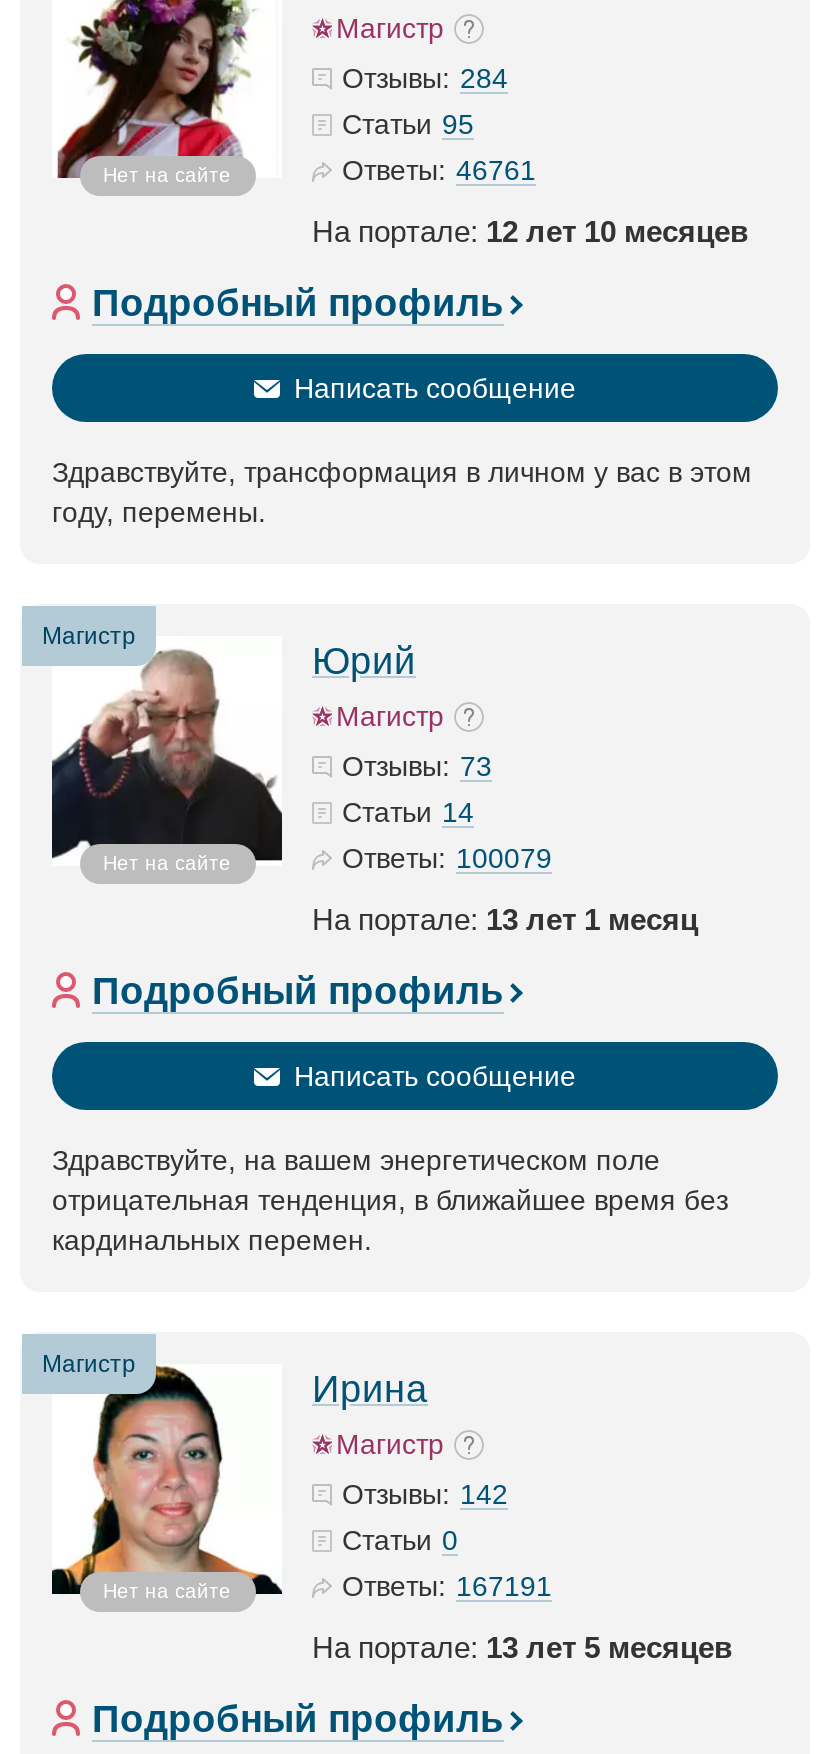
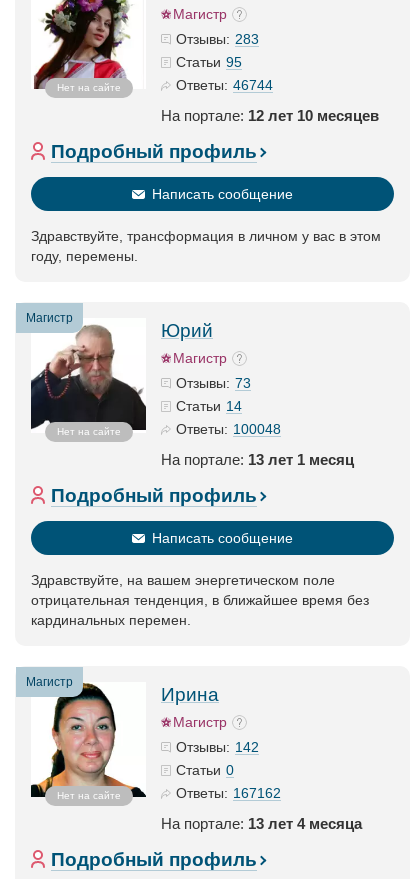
- Отзывы: 284
+ Отзывы: 283

- Ответы: 46761
+ Ответы: 46744

- Ответы: 100079
+ Ответы: 100048

- Ответы: 167191
+ Ответы: 167162

- На портале: 13 лет 5 месяцев
+ На портале: 13 лет 4 месяца
